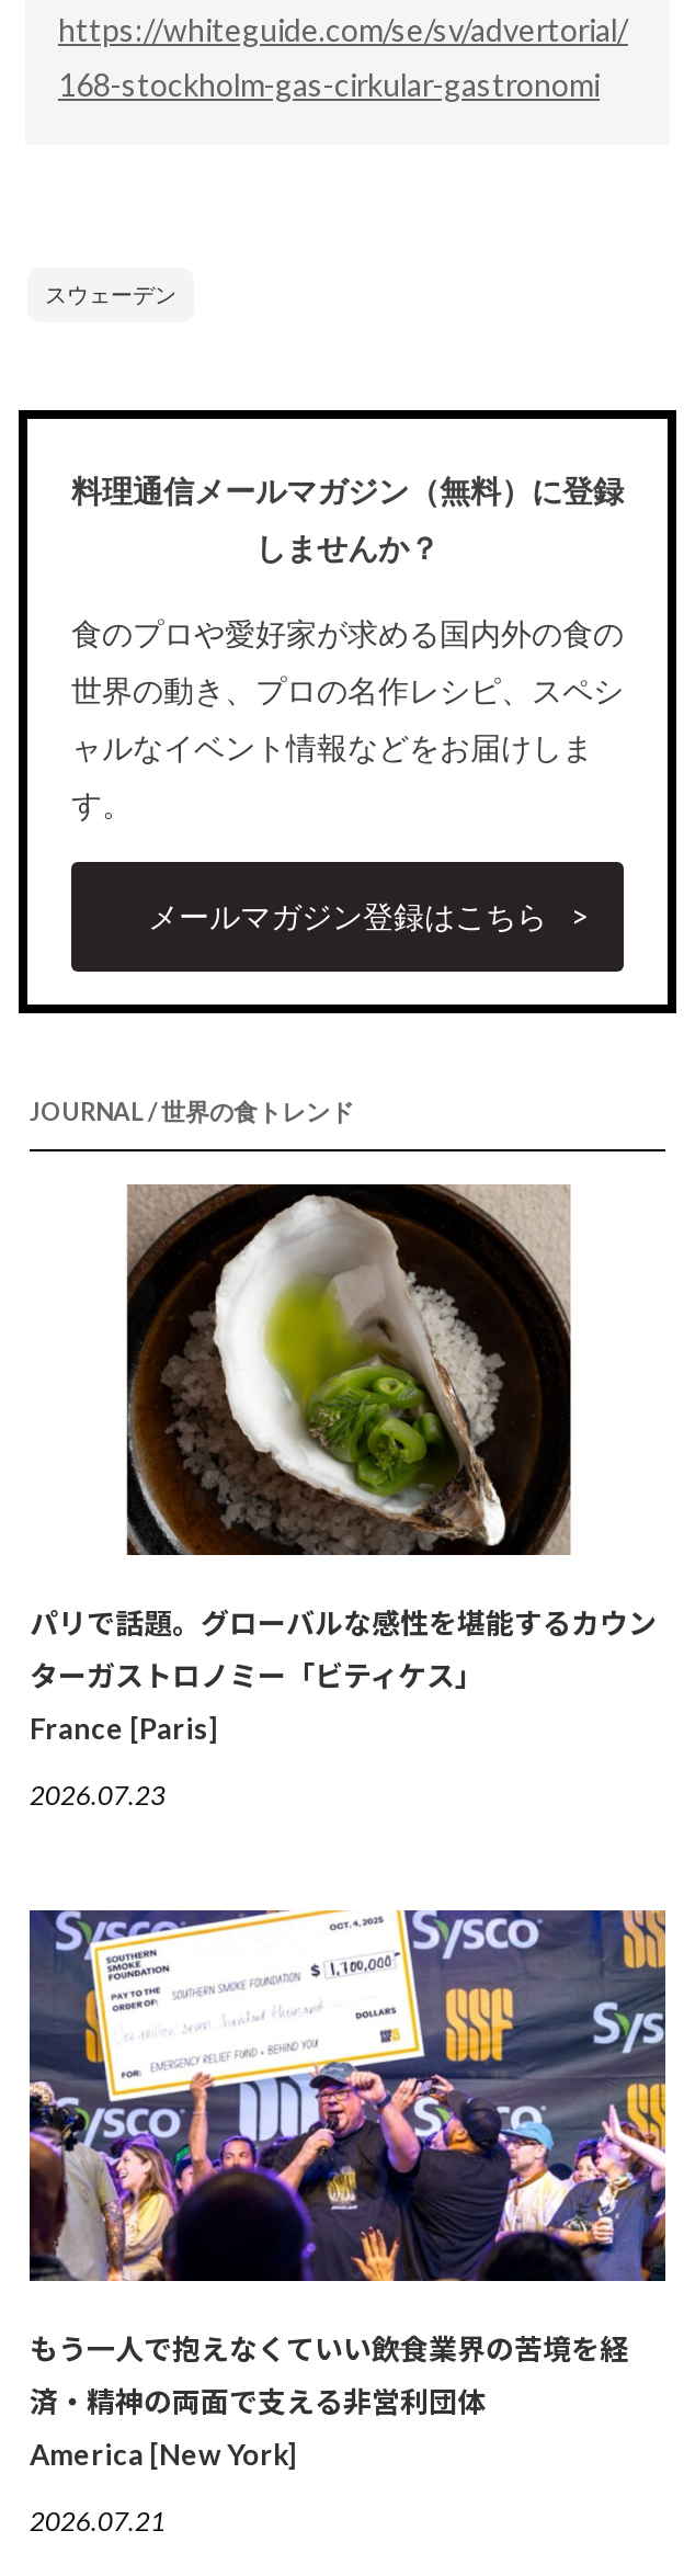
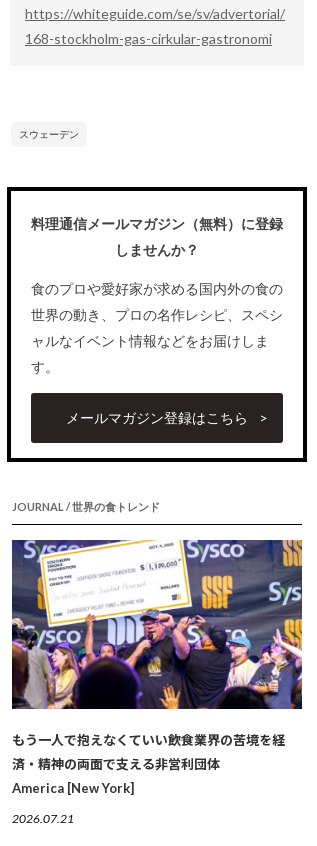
- [image]
- パリで話題。グローバルな感性を堪能するカウン
- ターガストロノミー「ビティケス」
- France [Paris]
- 2026.07.23
